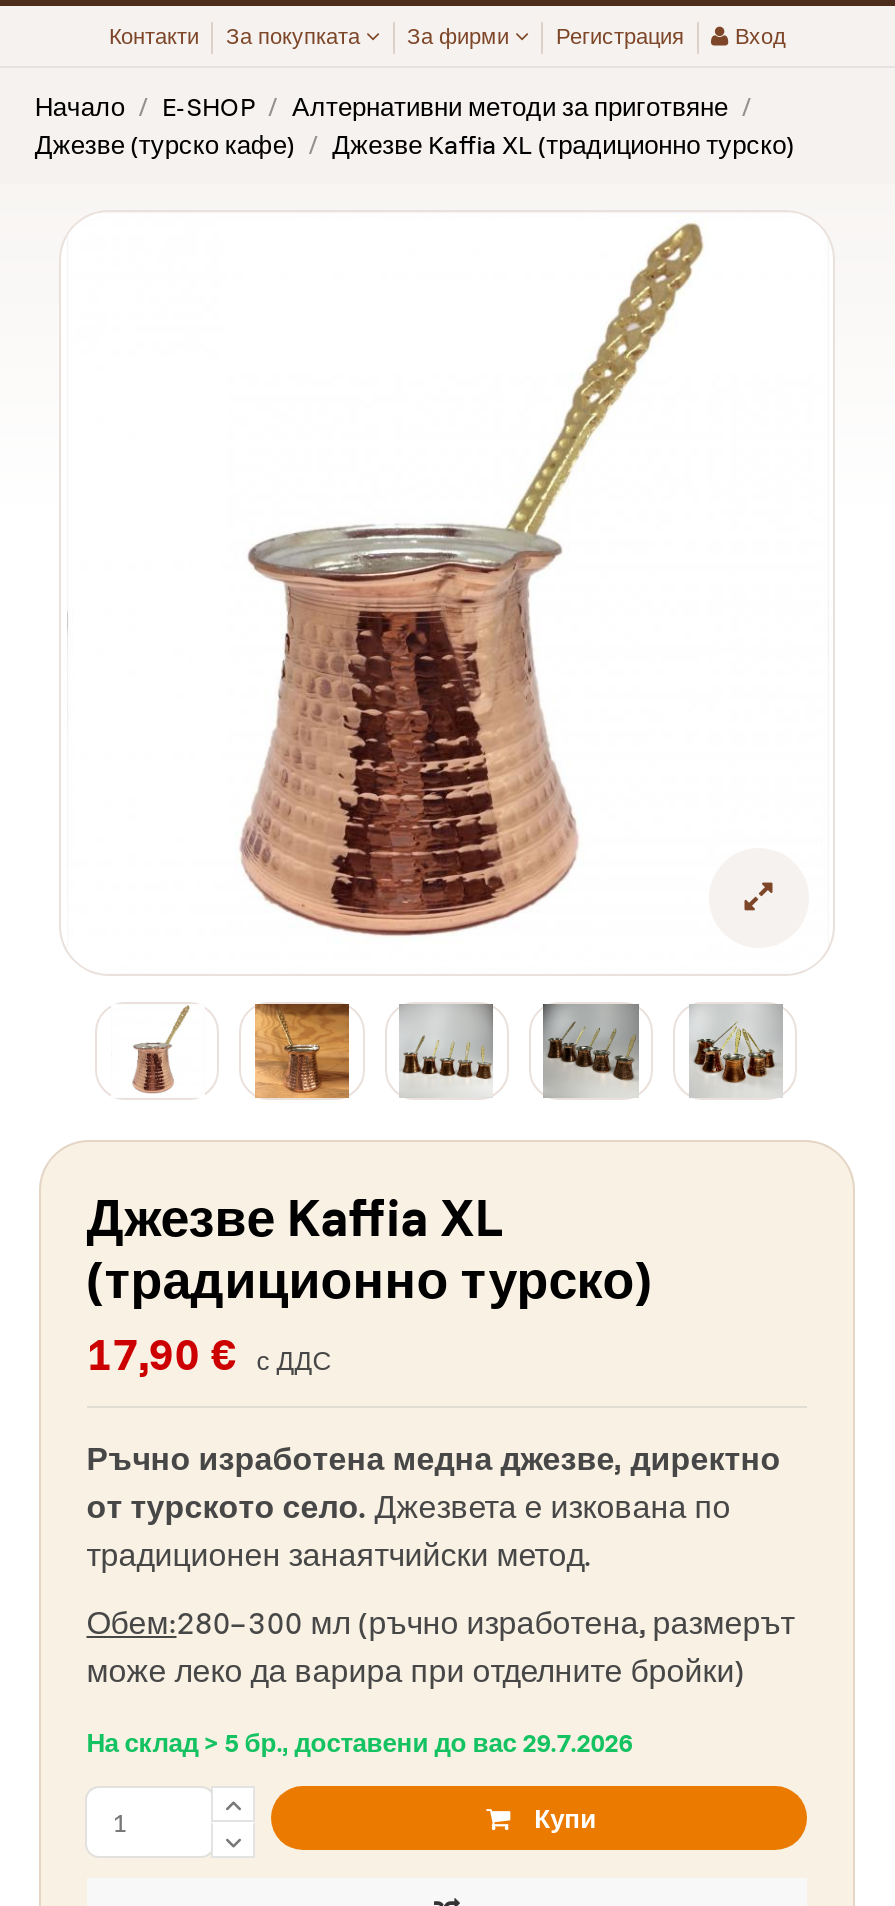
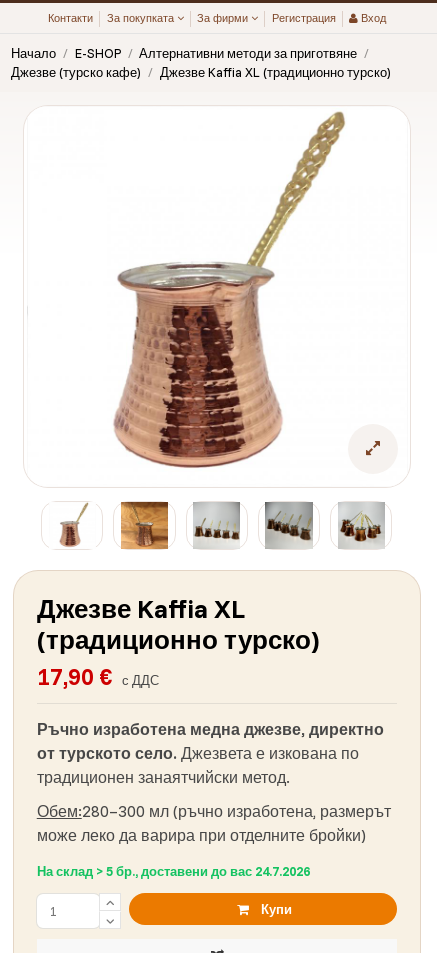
- На склад > 5 бр., доставени до вас 29.7.2026
+ На склад > 5 бр., доставени до вас 24.7.2026
